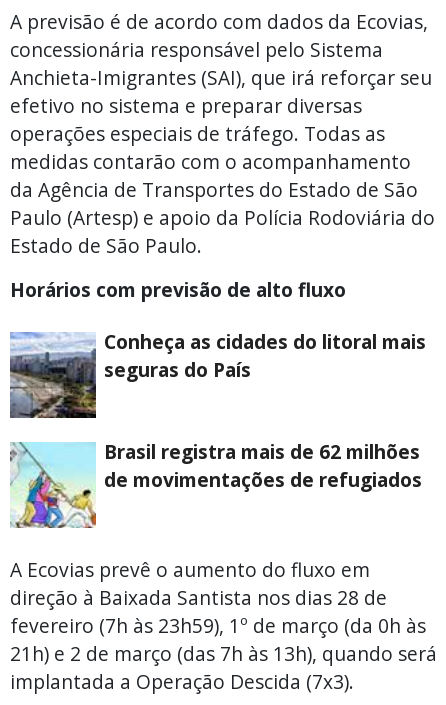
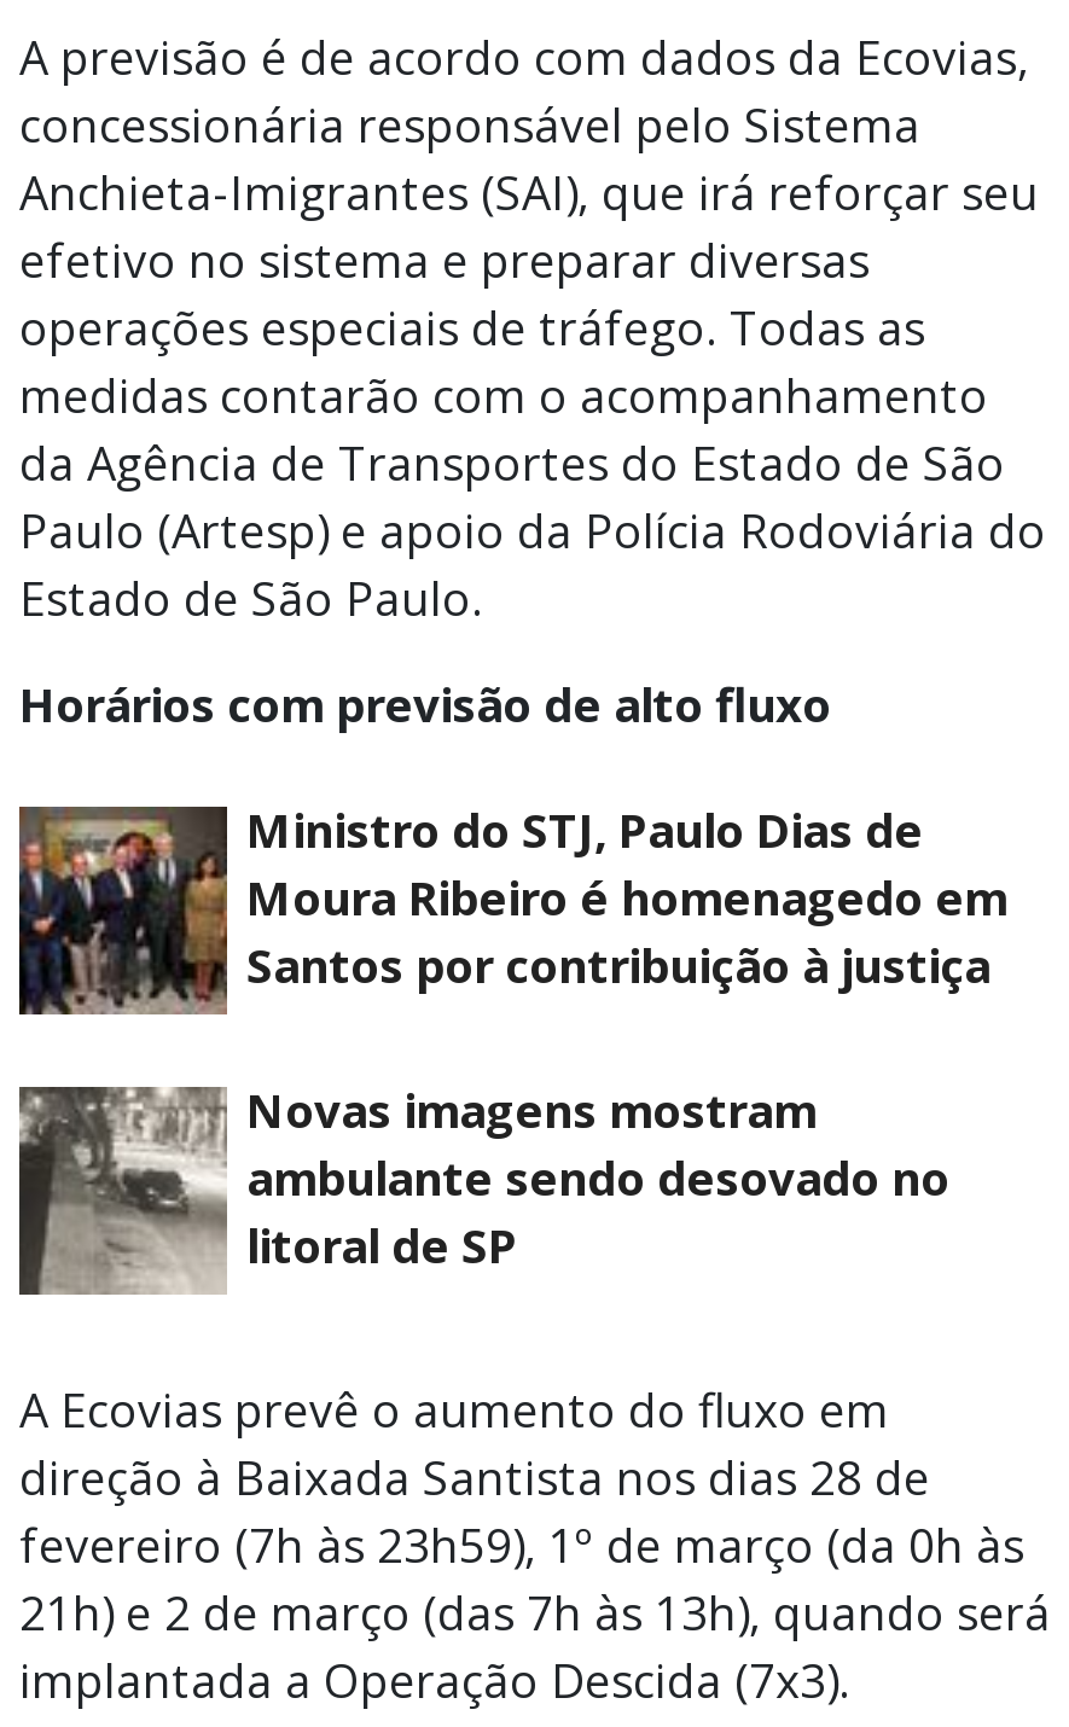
- [image]
- Conheça as cidades do litoral mais
- seguras do País
+ [image]
+ Ministro do STJ, Paulo Dias de
+ Moura Ribeiro é homenagedo em
+ Santos por contribuição à justiça

- [image]
- Brasil registra mais de 62 milhões
- de movimentações de refugiados
+ [image]
+ Novas imagens mostram
+ ambulante sendo desovado no
+ litoral de SP
